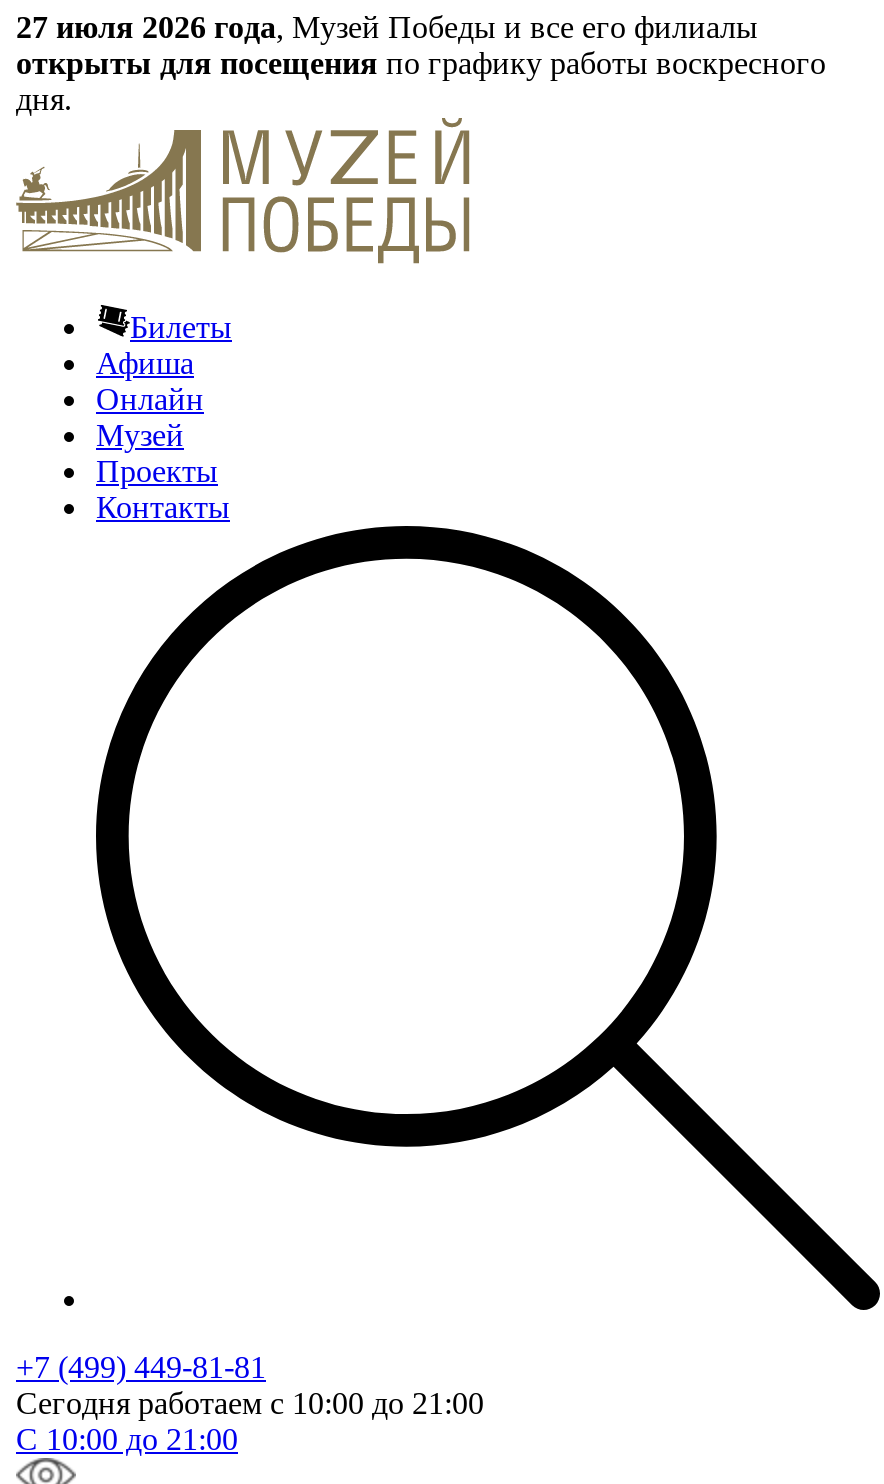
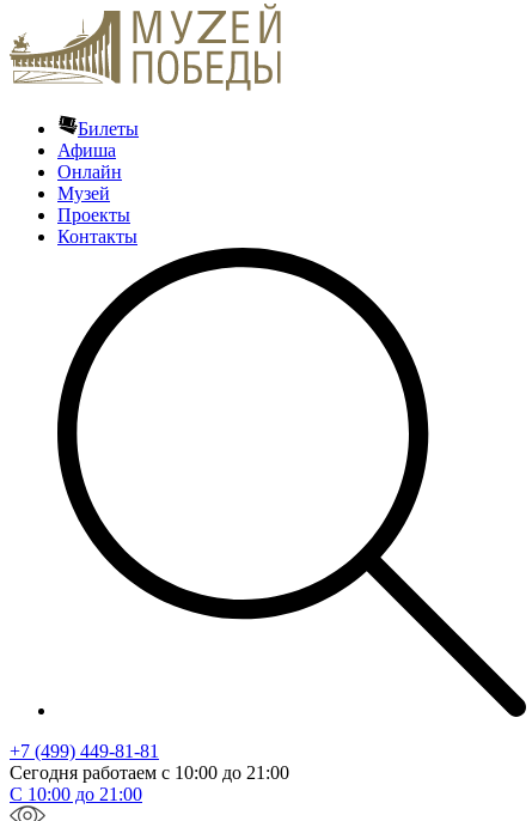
- 27 июля 2026 года, Музей Победы и все его филиалы
- открыты для посещения по графику работы воскресного
- дня.
